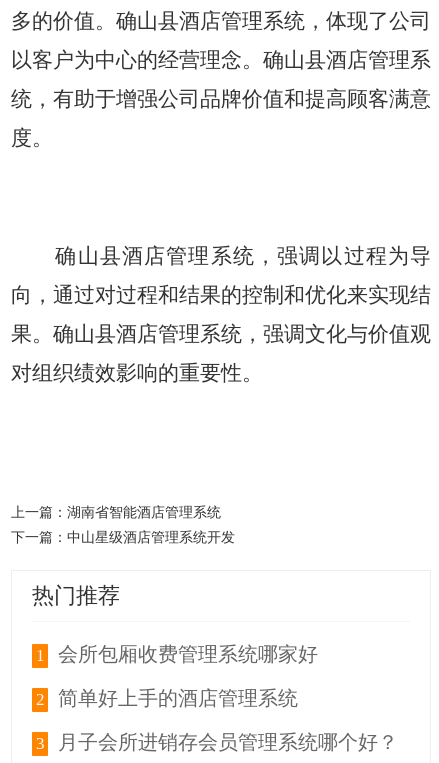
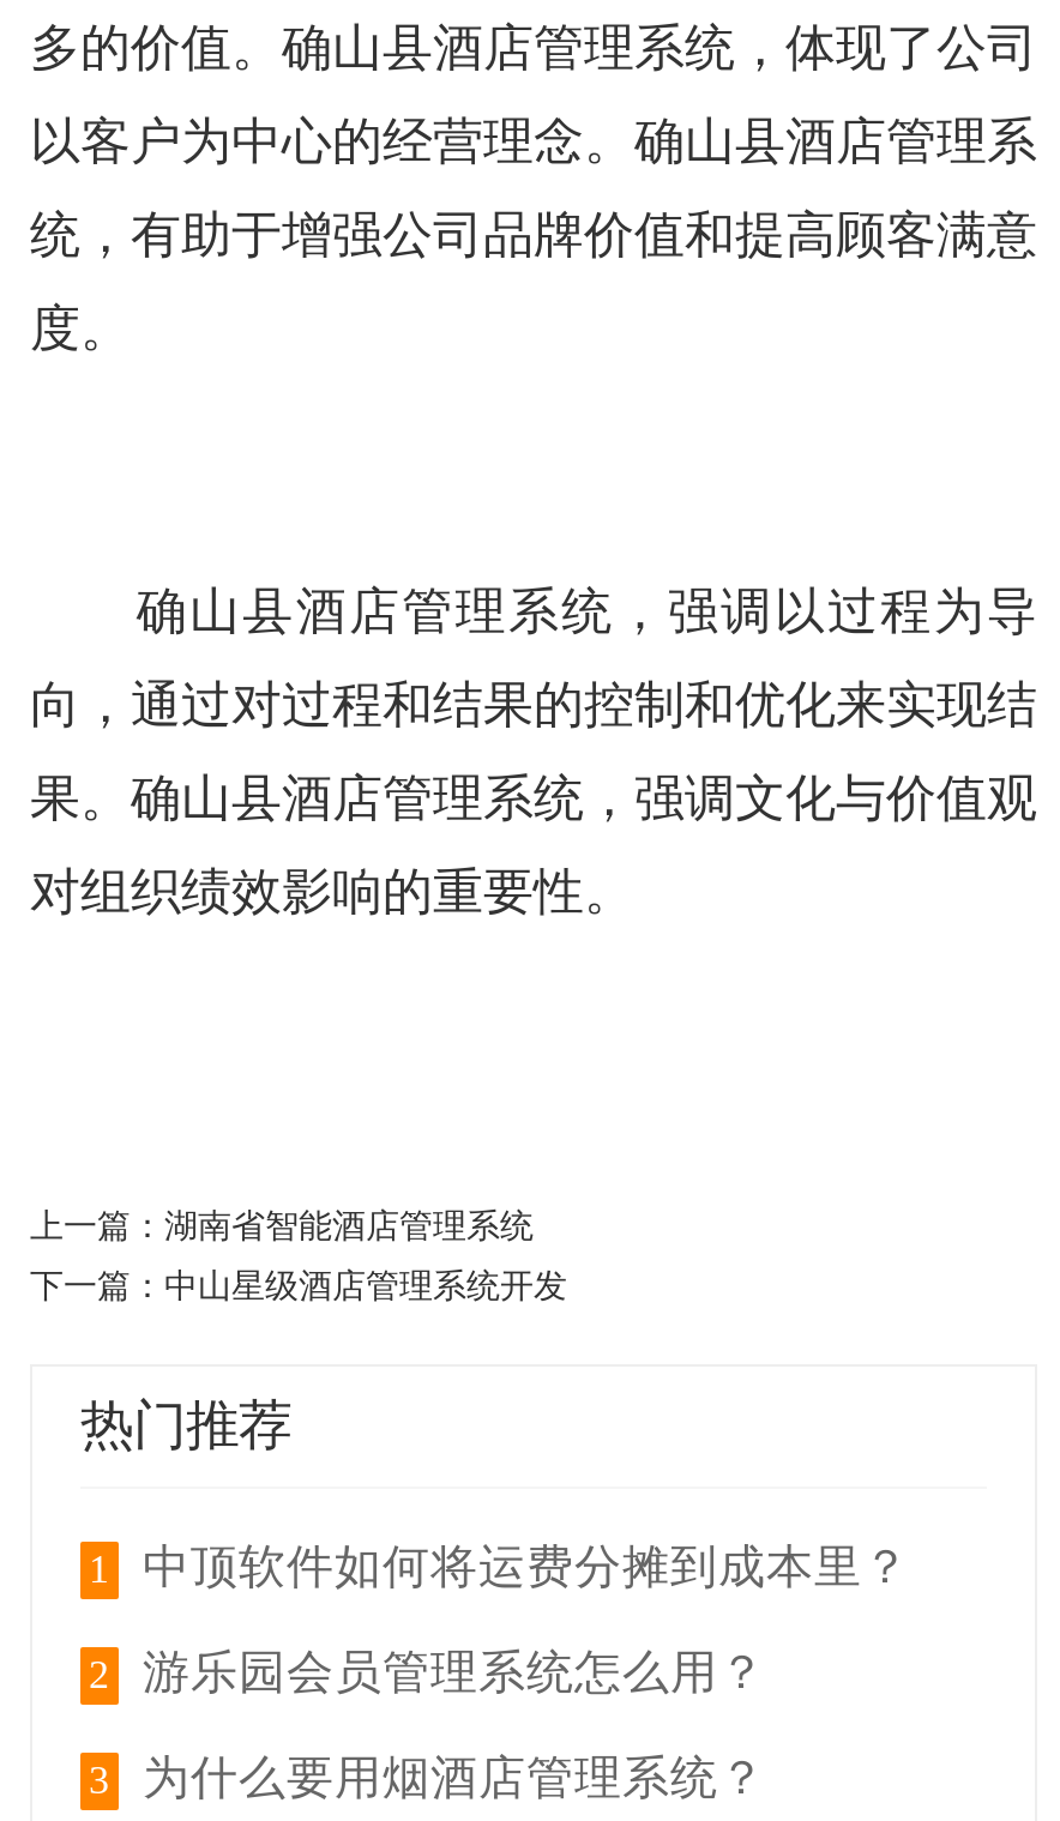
- 会所包厢收费管理系统哪家好
+ 中顶软件如何将运费分摊到成本里？

- 简单好上手的酒店管理系统
+ 游乐园会员管理系统怎么用？

- 月子会所进销存会员管理系统哪个好？
+ 为什么要用烟酒店管理系统？
